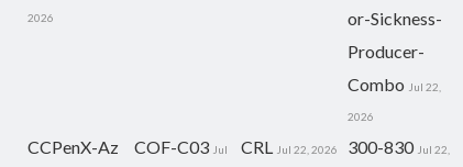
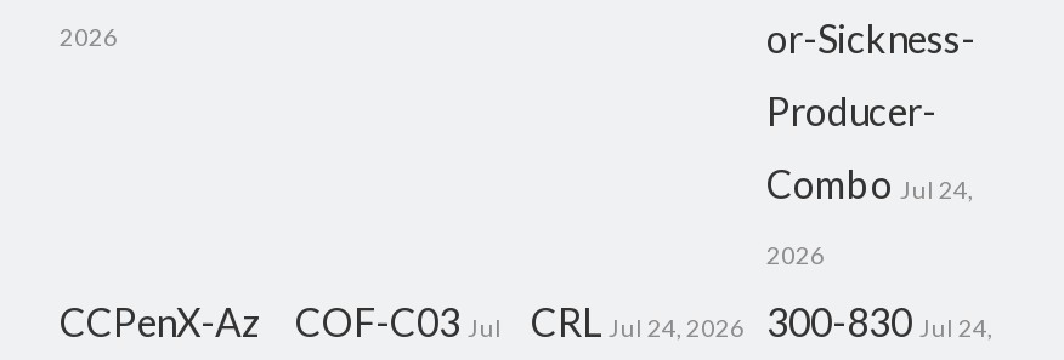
- Combo Jul 22,
+ Combo Jul 24,

- CCPenX-Az COF-C03 Jul CRL Jul 22, 2026 300-830 Jul 22,
+ CCPenX-Az COF-C03 Jul CRL Jul 24, 2026 300-830 Jul 24,
